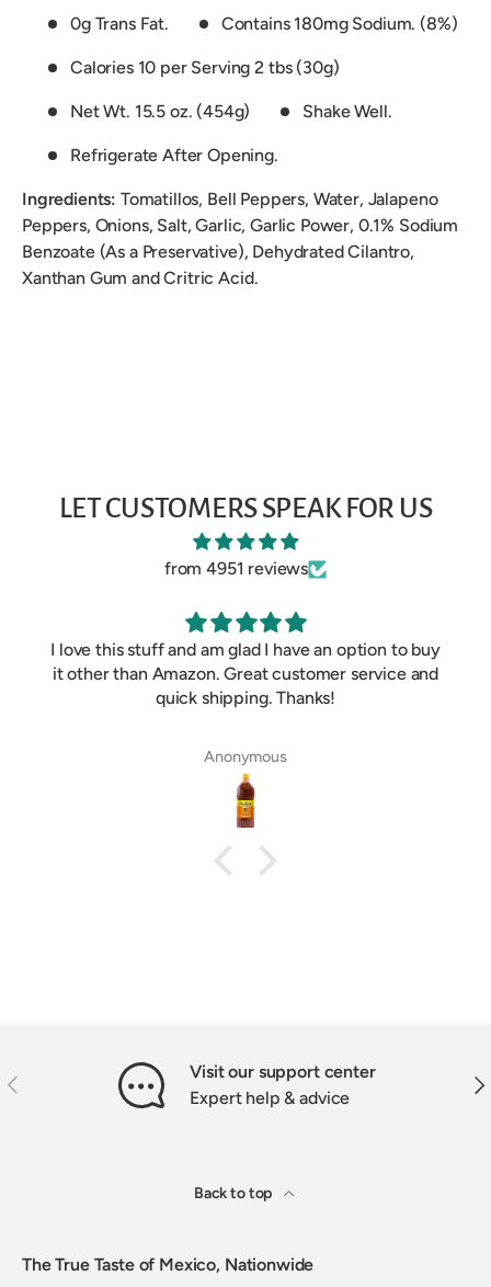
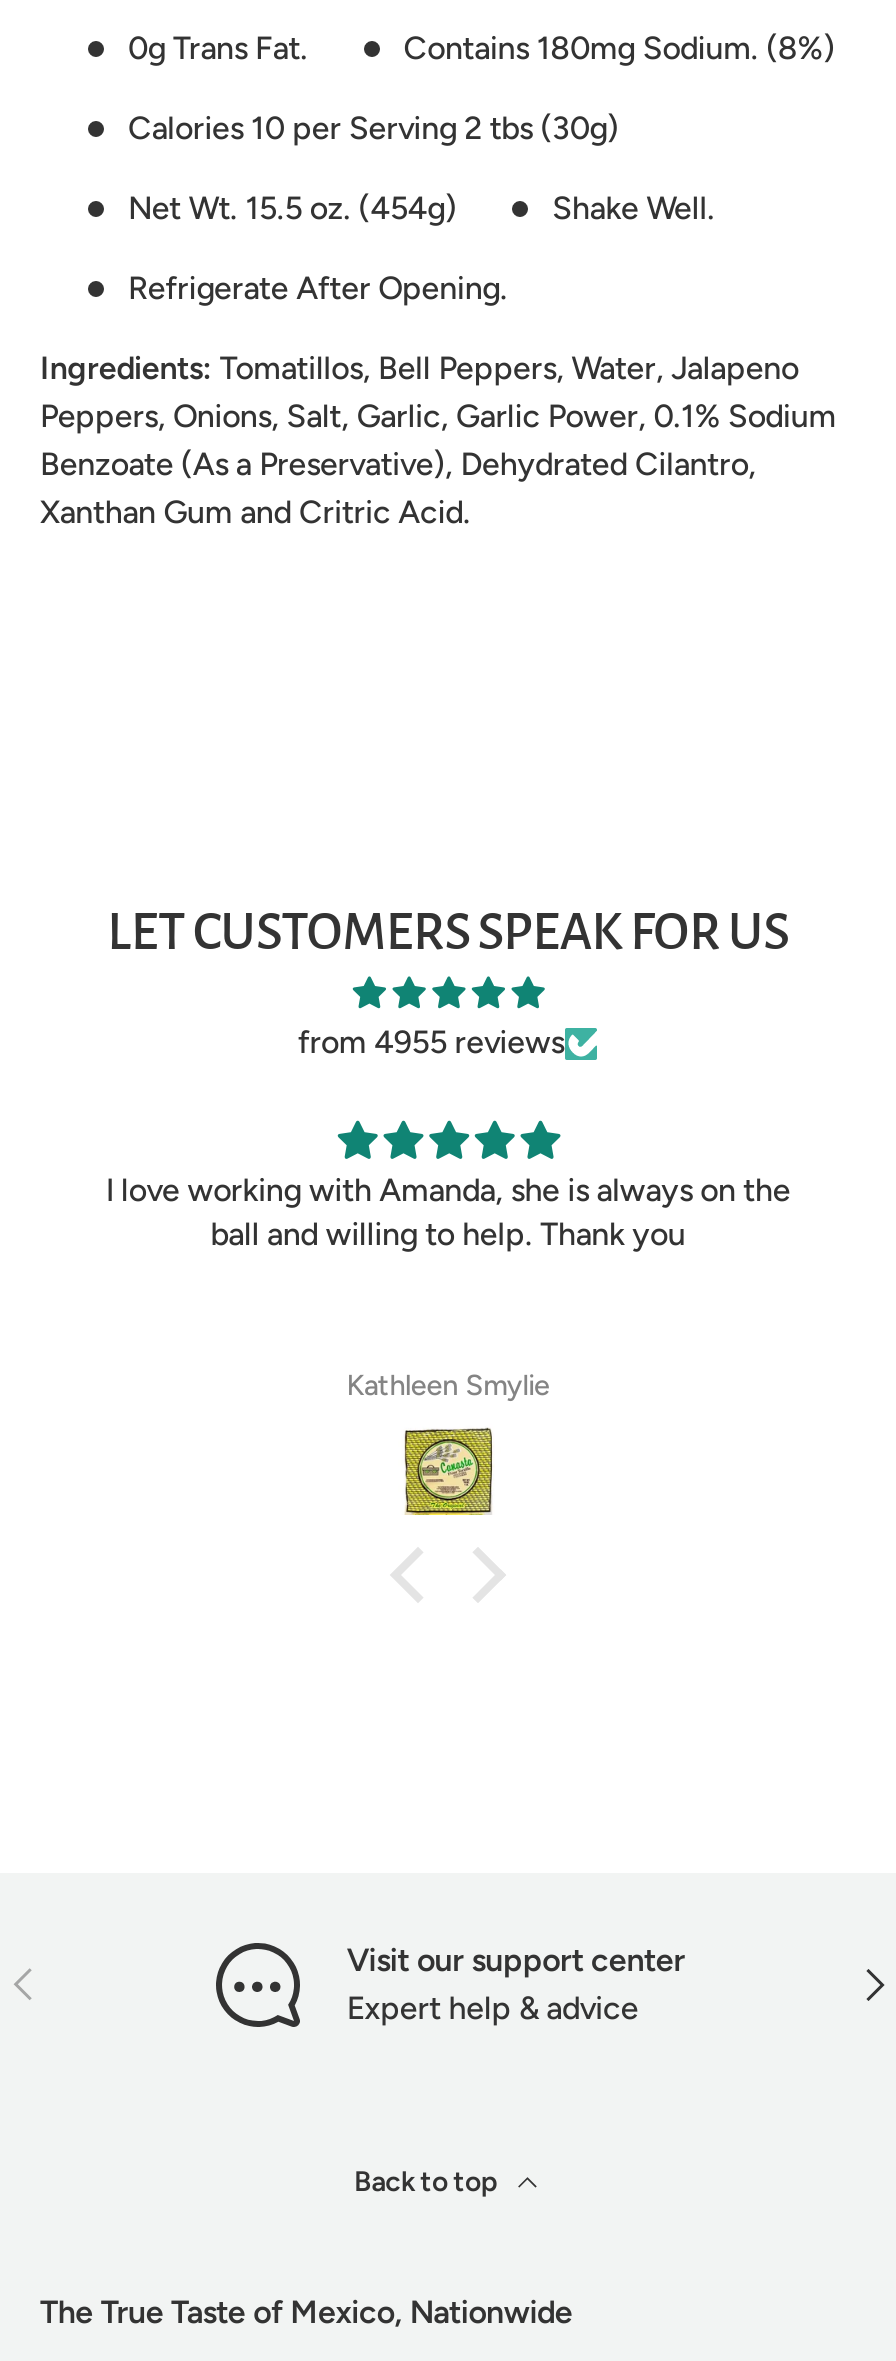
- from 4951 reviews
+ from 4955 reviews

- I love this stuff and am glad I have an option to buy
- it other than Amazon. Great customer service and
- quick shipping. Thanks!
+ I love working with Amanda, she is always on the
+ ball and willing to help. Thank you

- Anonymous
+ Kathleen Smylie

- [image]
+ [image]
